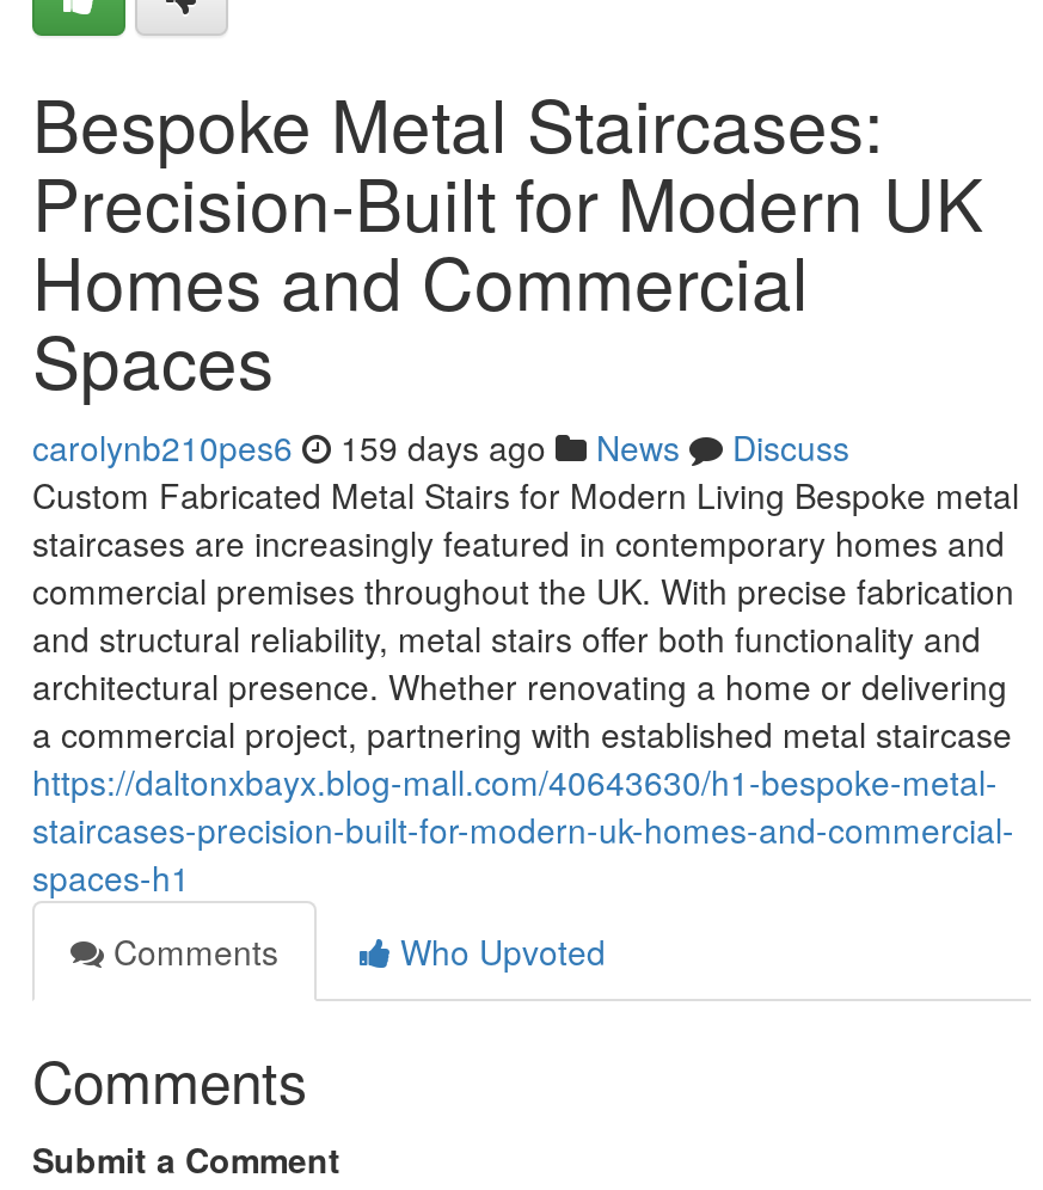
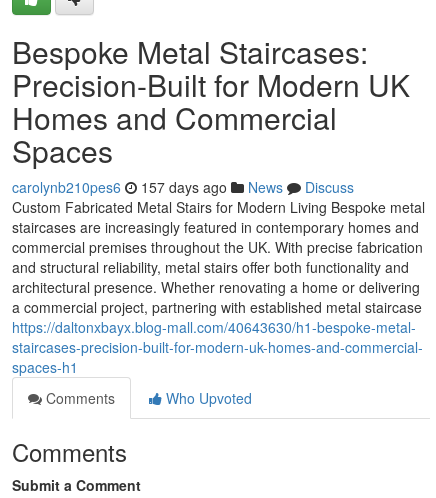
- carolynb210pes6 159 days ago News Discuss
+ carolynb210pes6 157 days ago News Discuss
